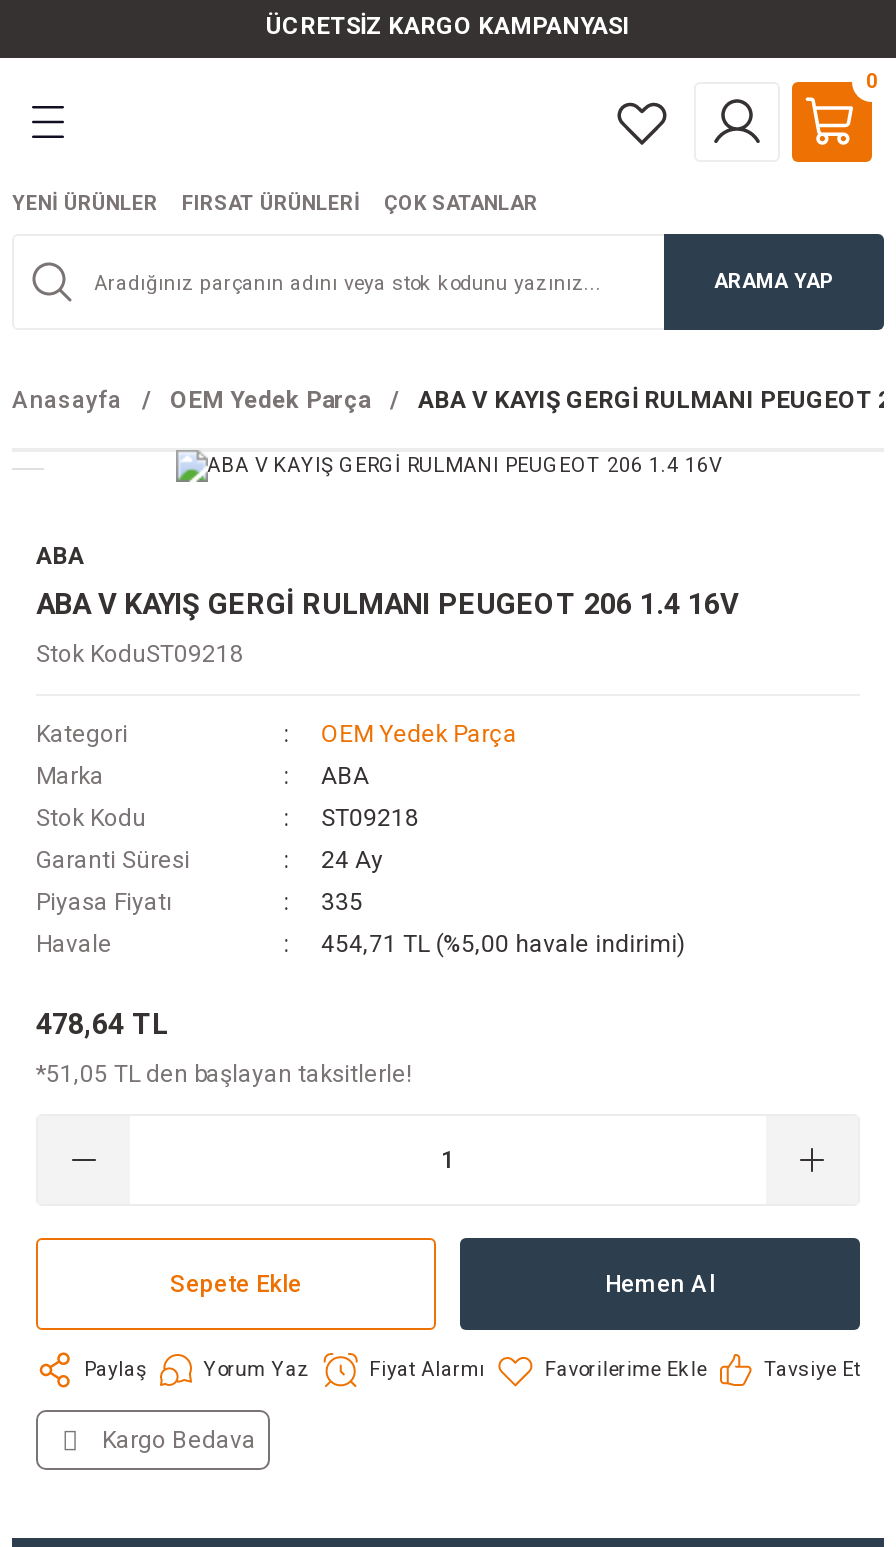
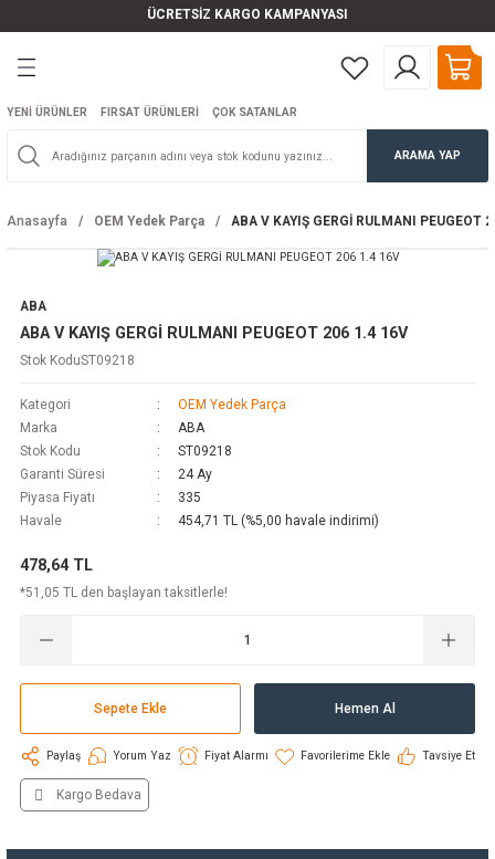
- 0
